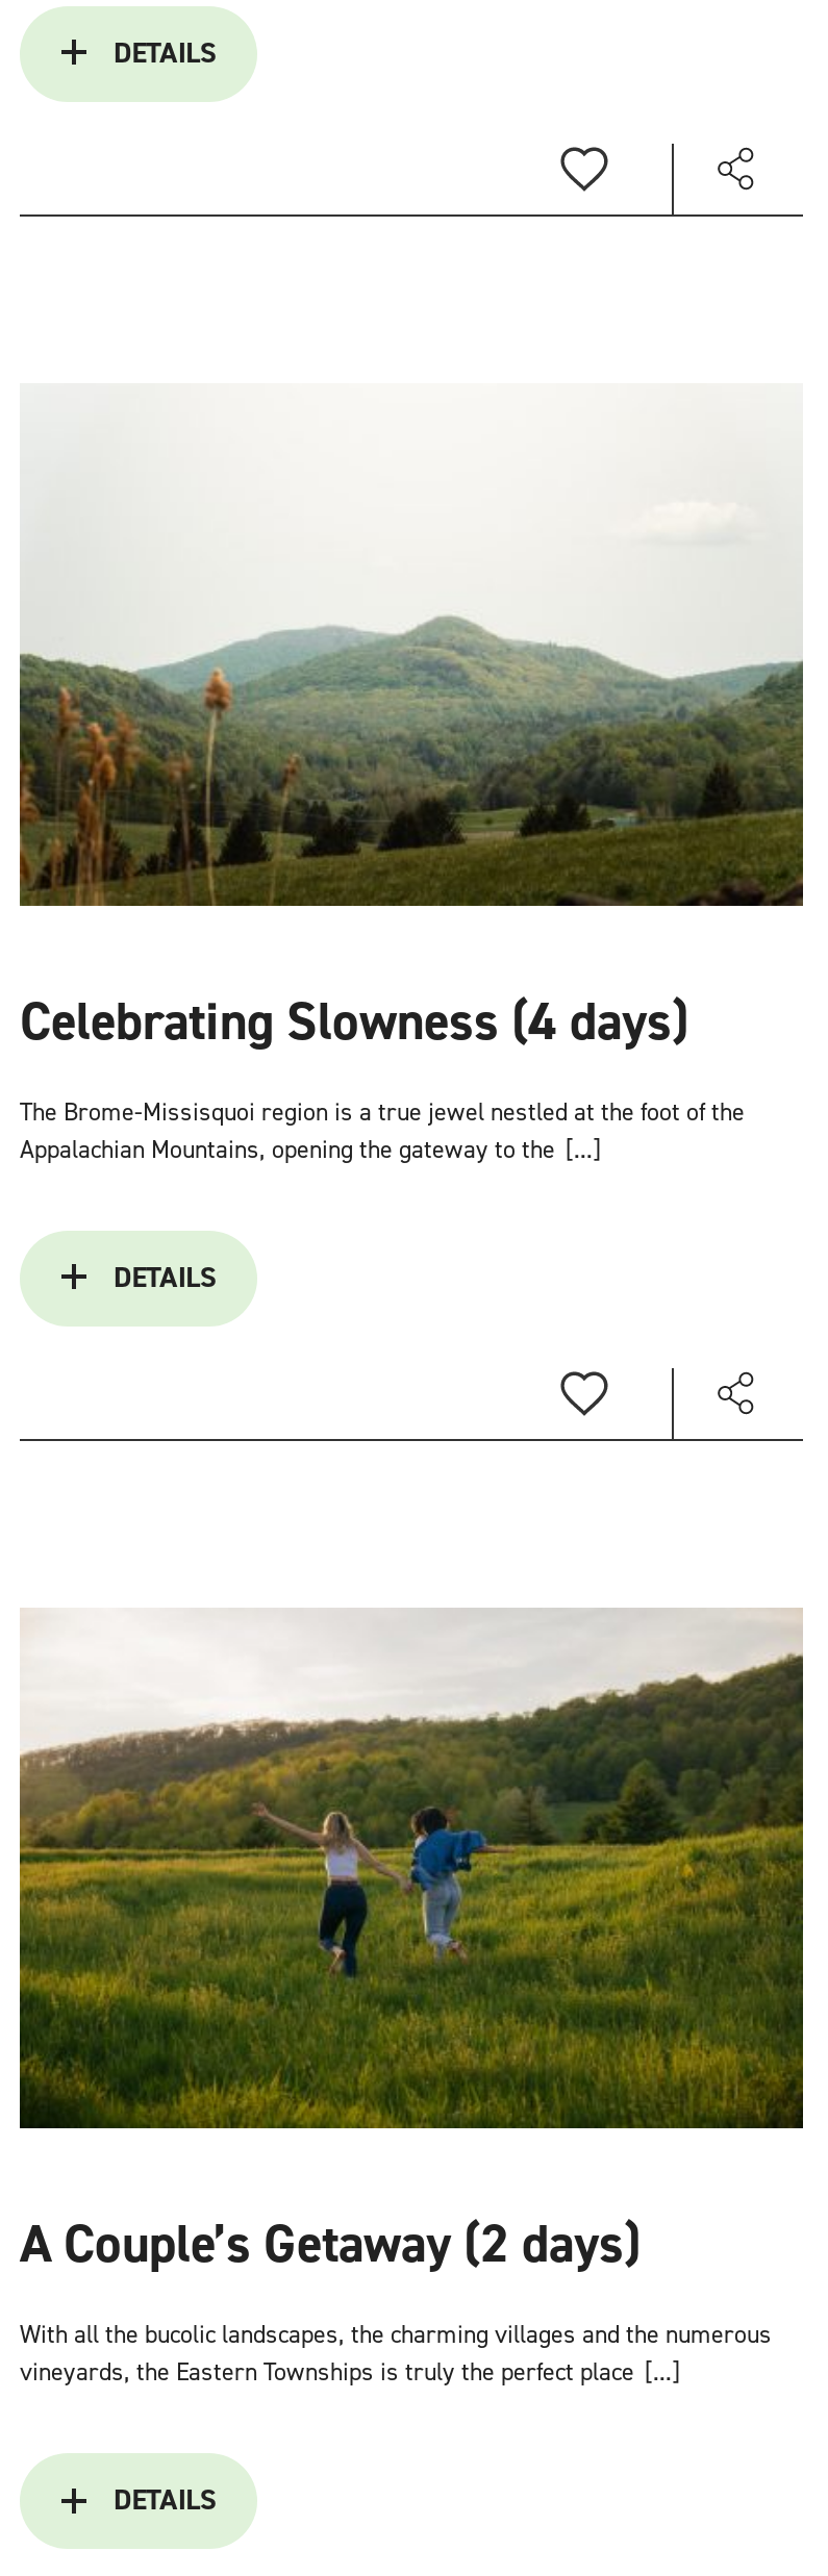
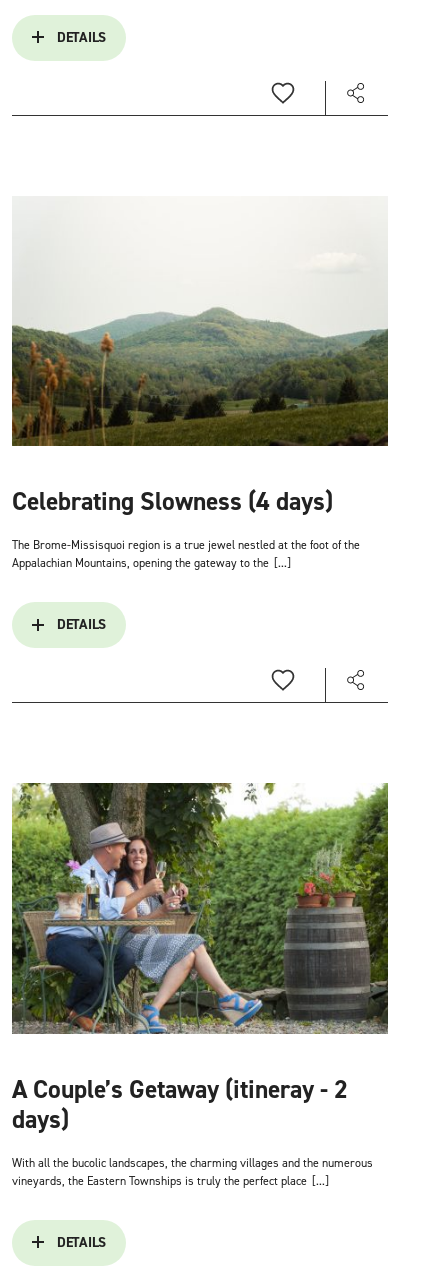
- [image]
- A Couple’s Getaway (2 days)
+ [image]
+ A Couple’s Getaway (itineray - 2
+ days)
